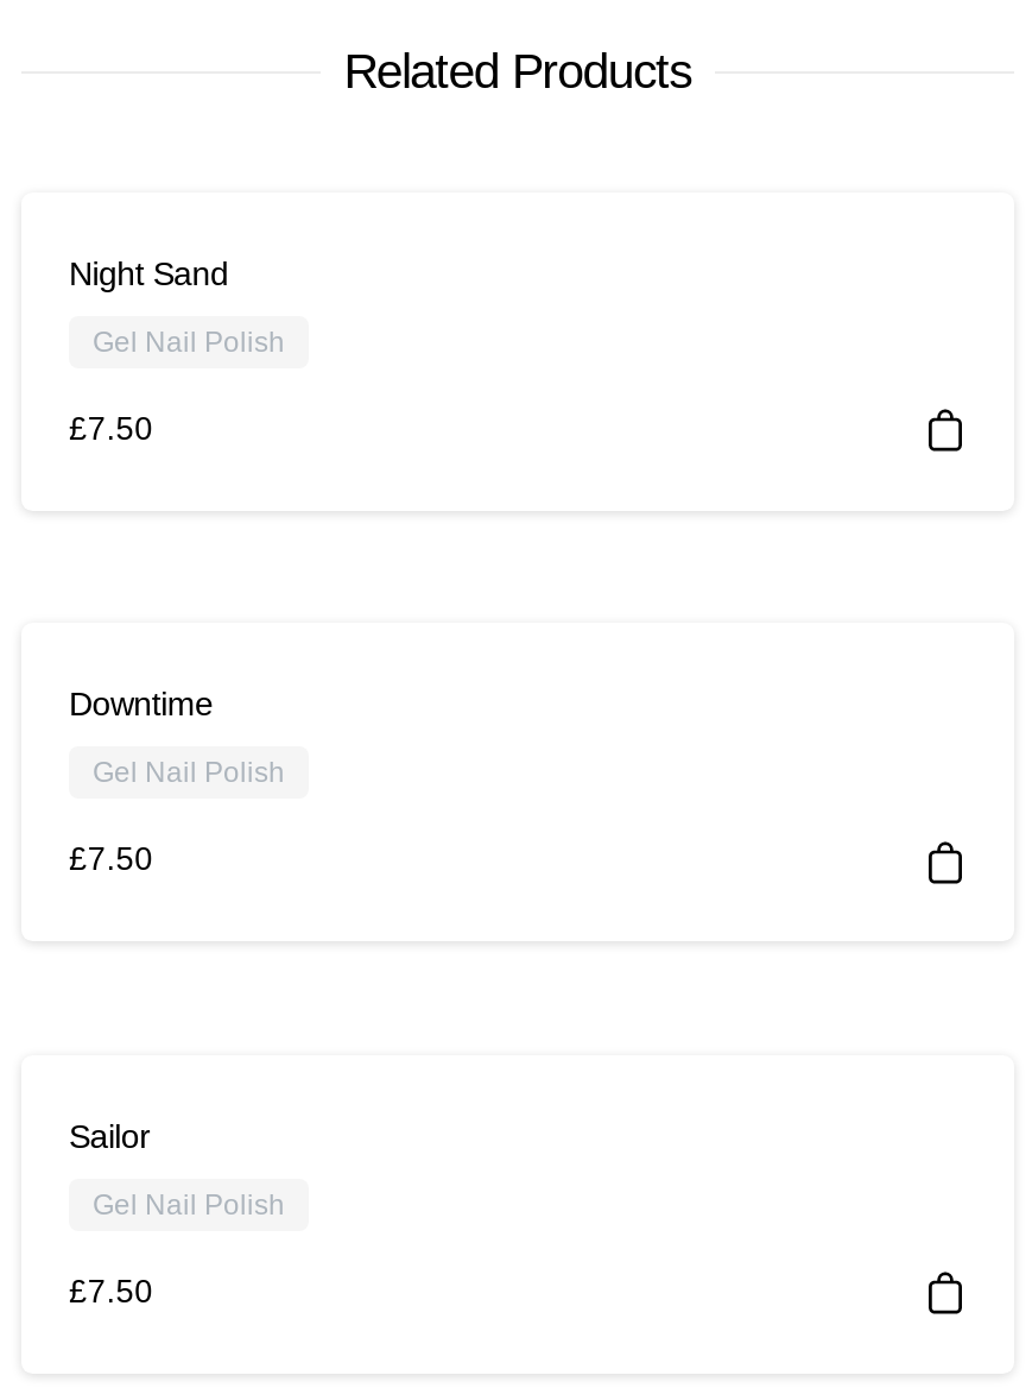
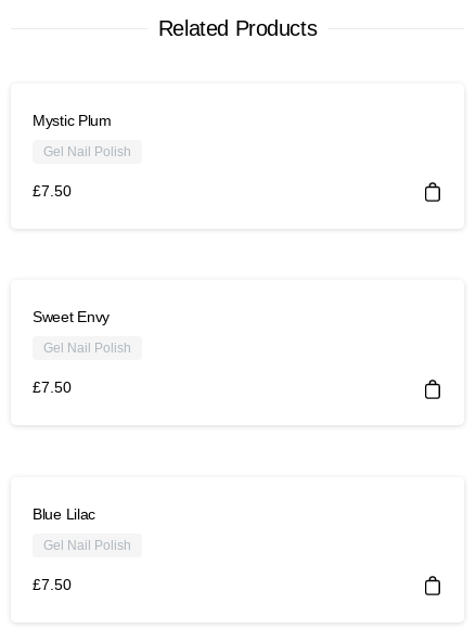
- Night Sand
+ Mystic Plum

- Downtime
+ Sweet Envy

- Sailor
+ Blue Lilac
